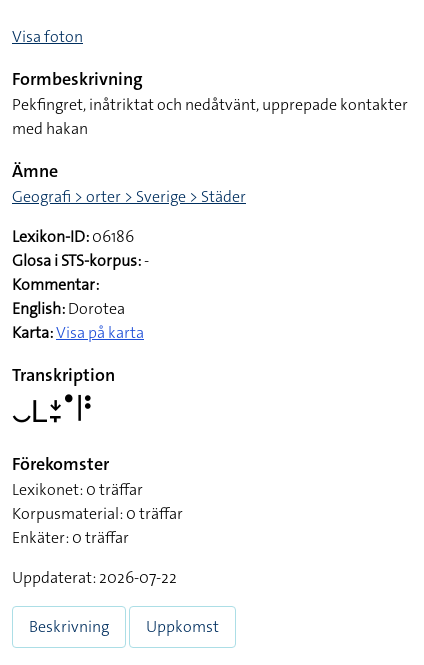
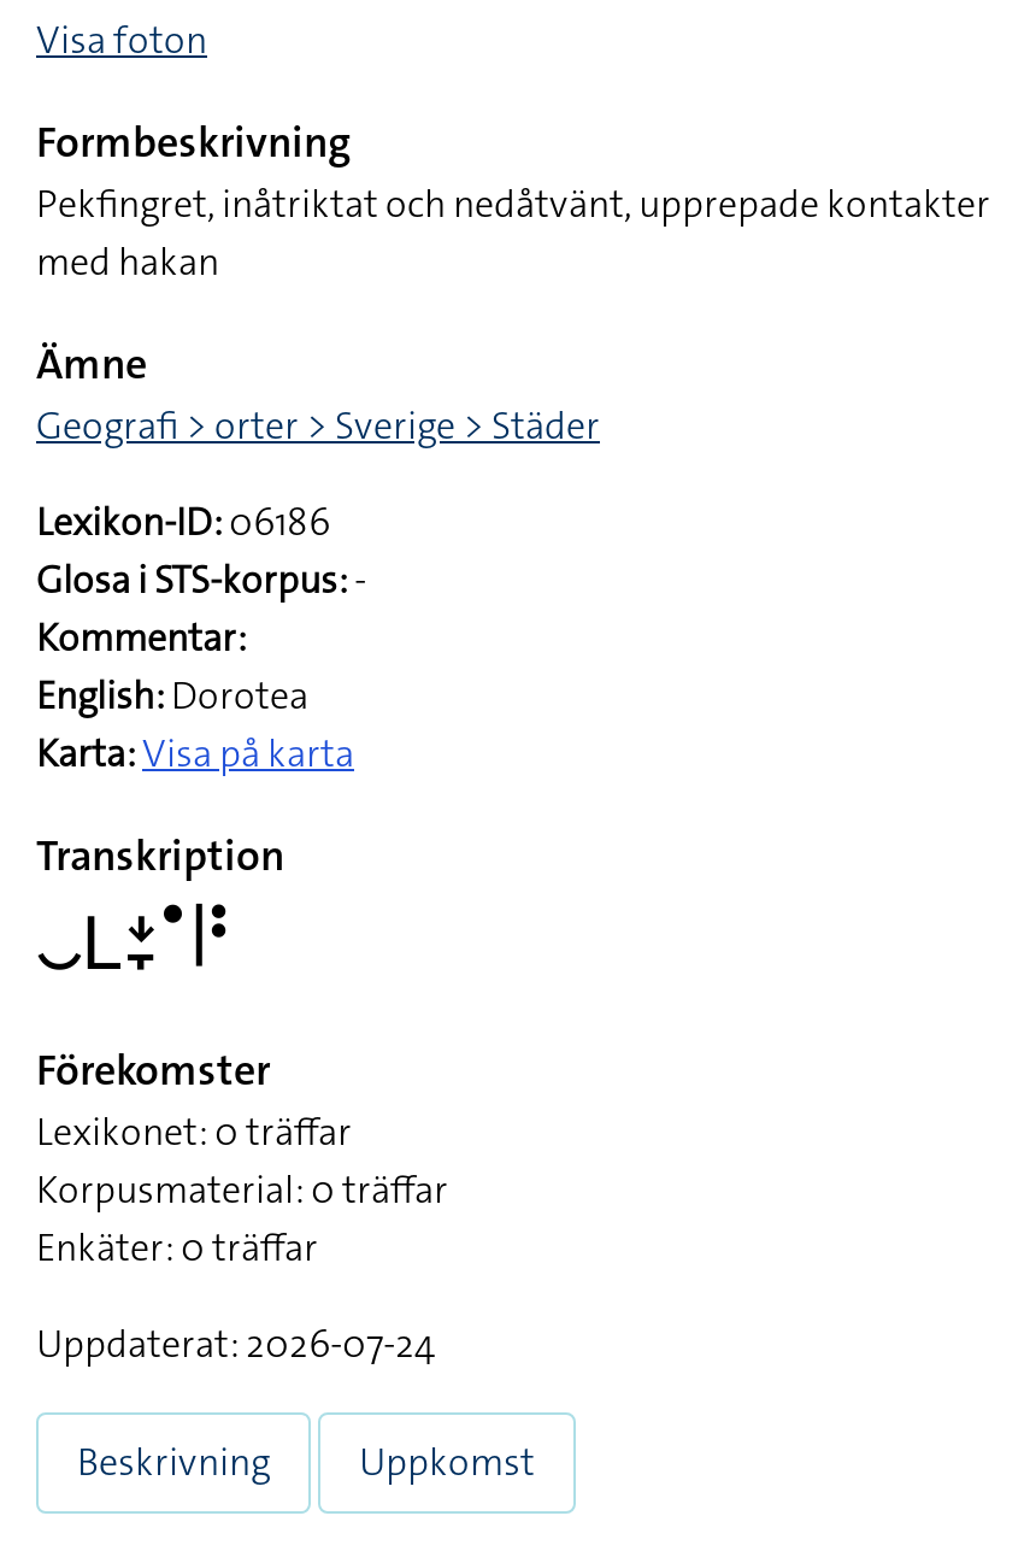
- Uppdaterat: 2026-07-22
+ Uppdaterat: 2026-07-24
